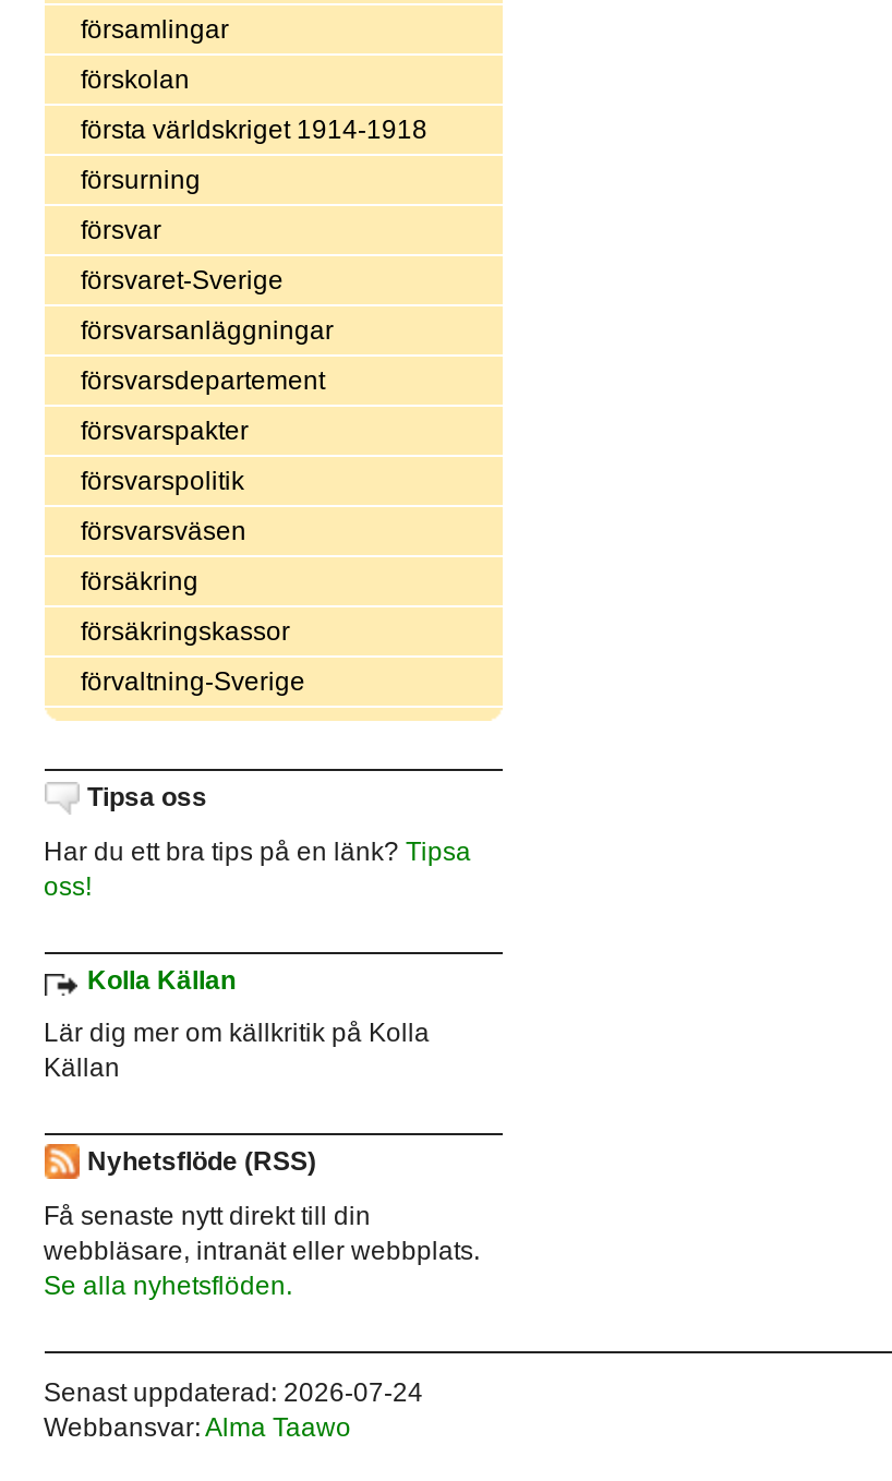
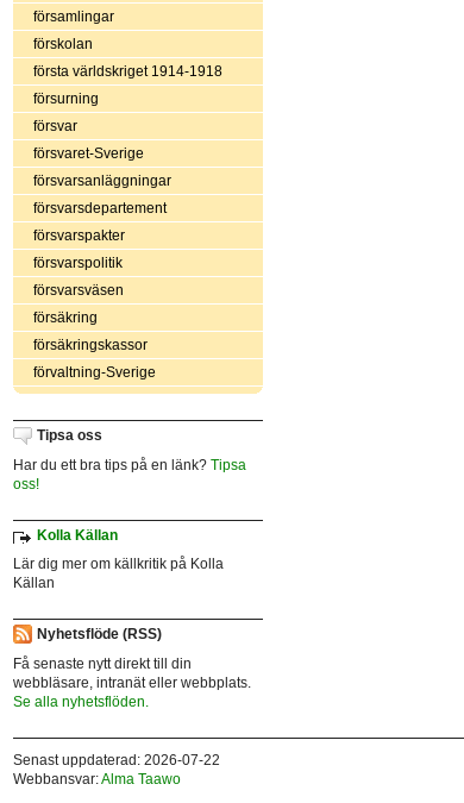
- Senast uppdaterad: 2026-07-24
+ Senast uppdaterad: 2026-07-22
